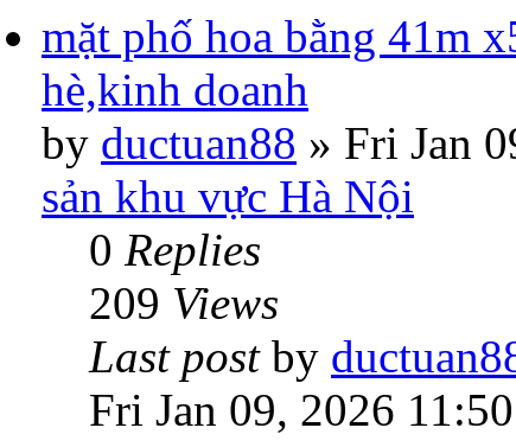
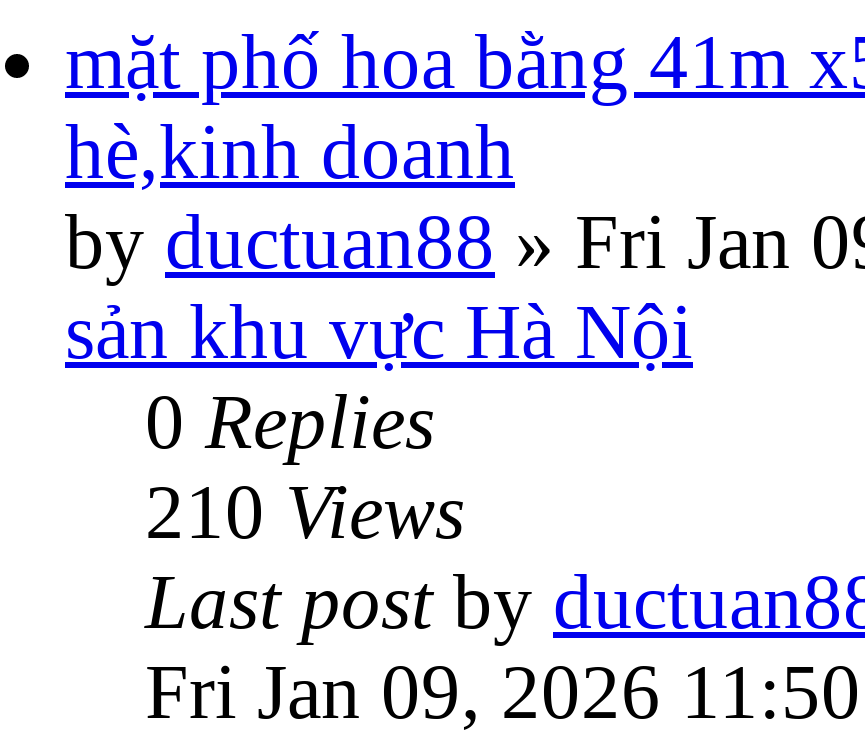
- 209 Views
+ 210 Views
